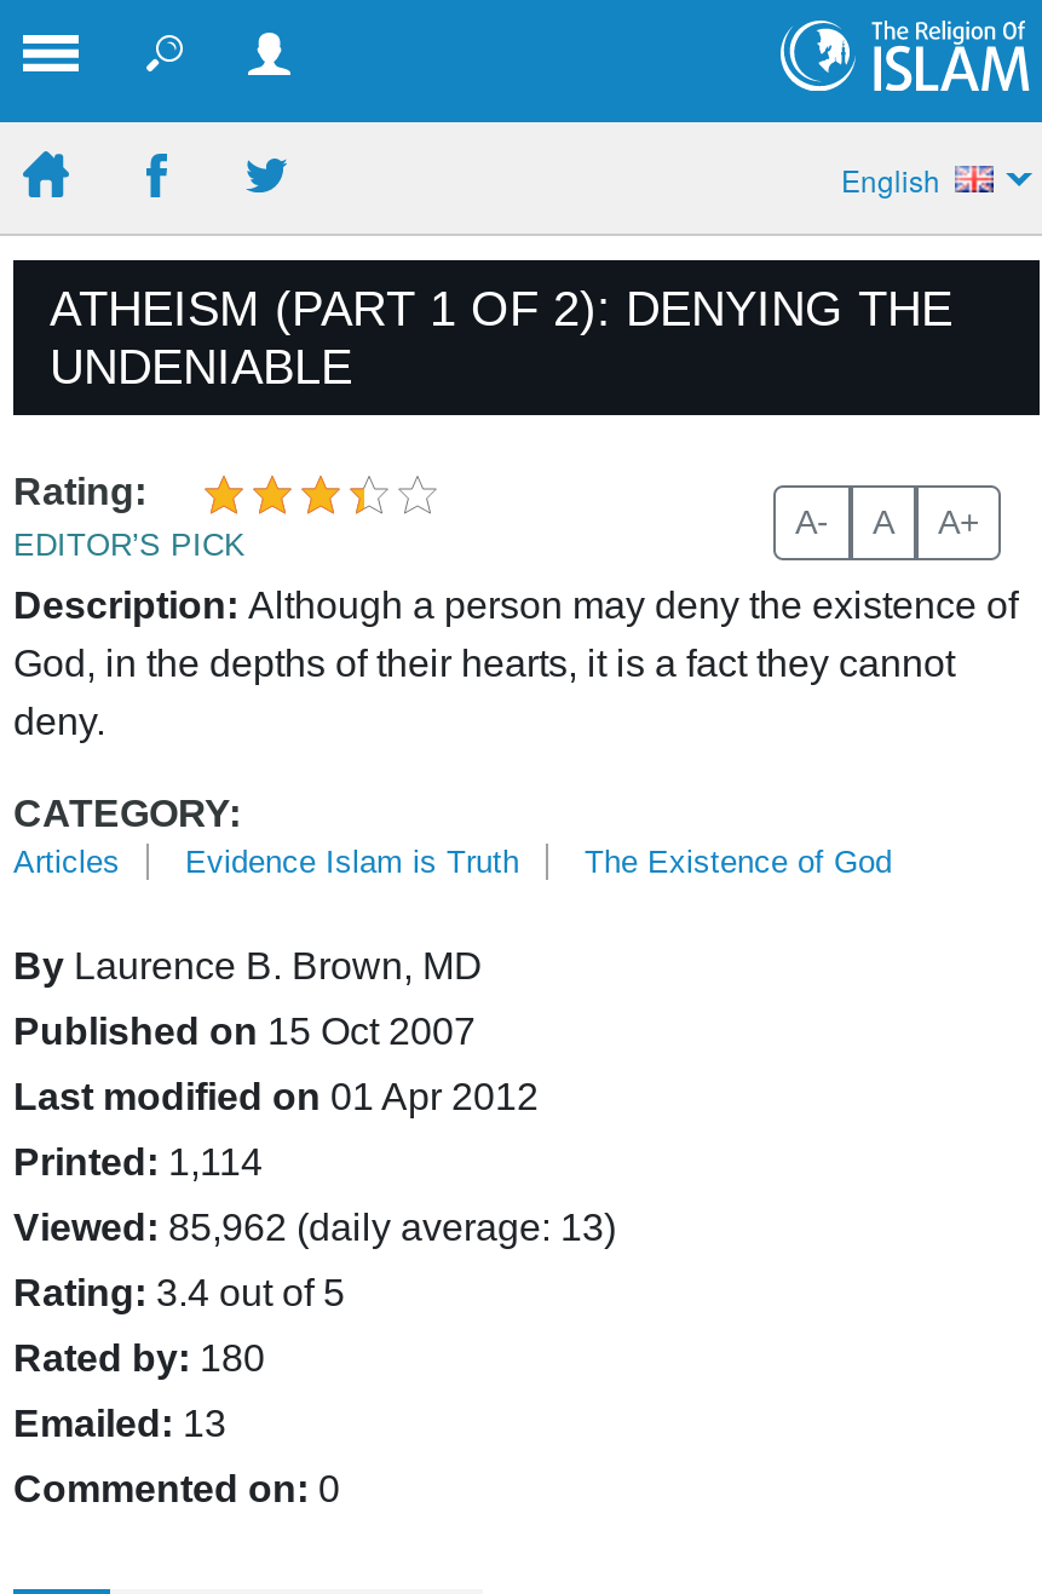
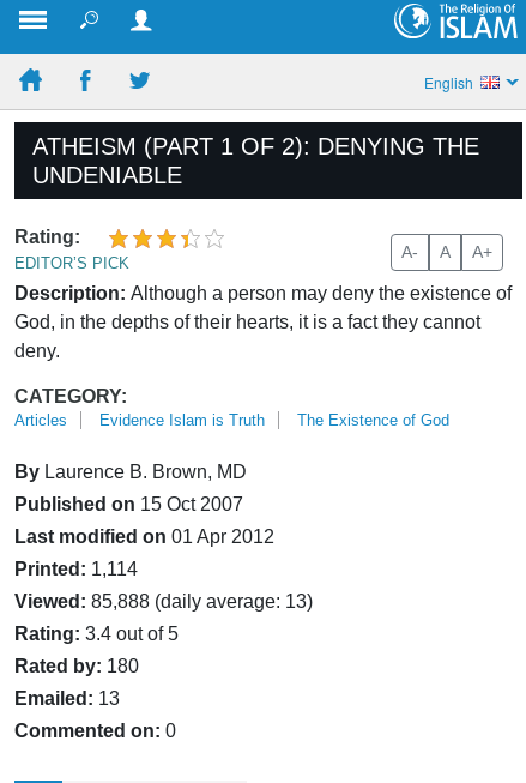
- Viewed: 85,962 (daily average: 13)
+ Viewed: 85,888 (daily average: 13)
